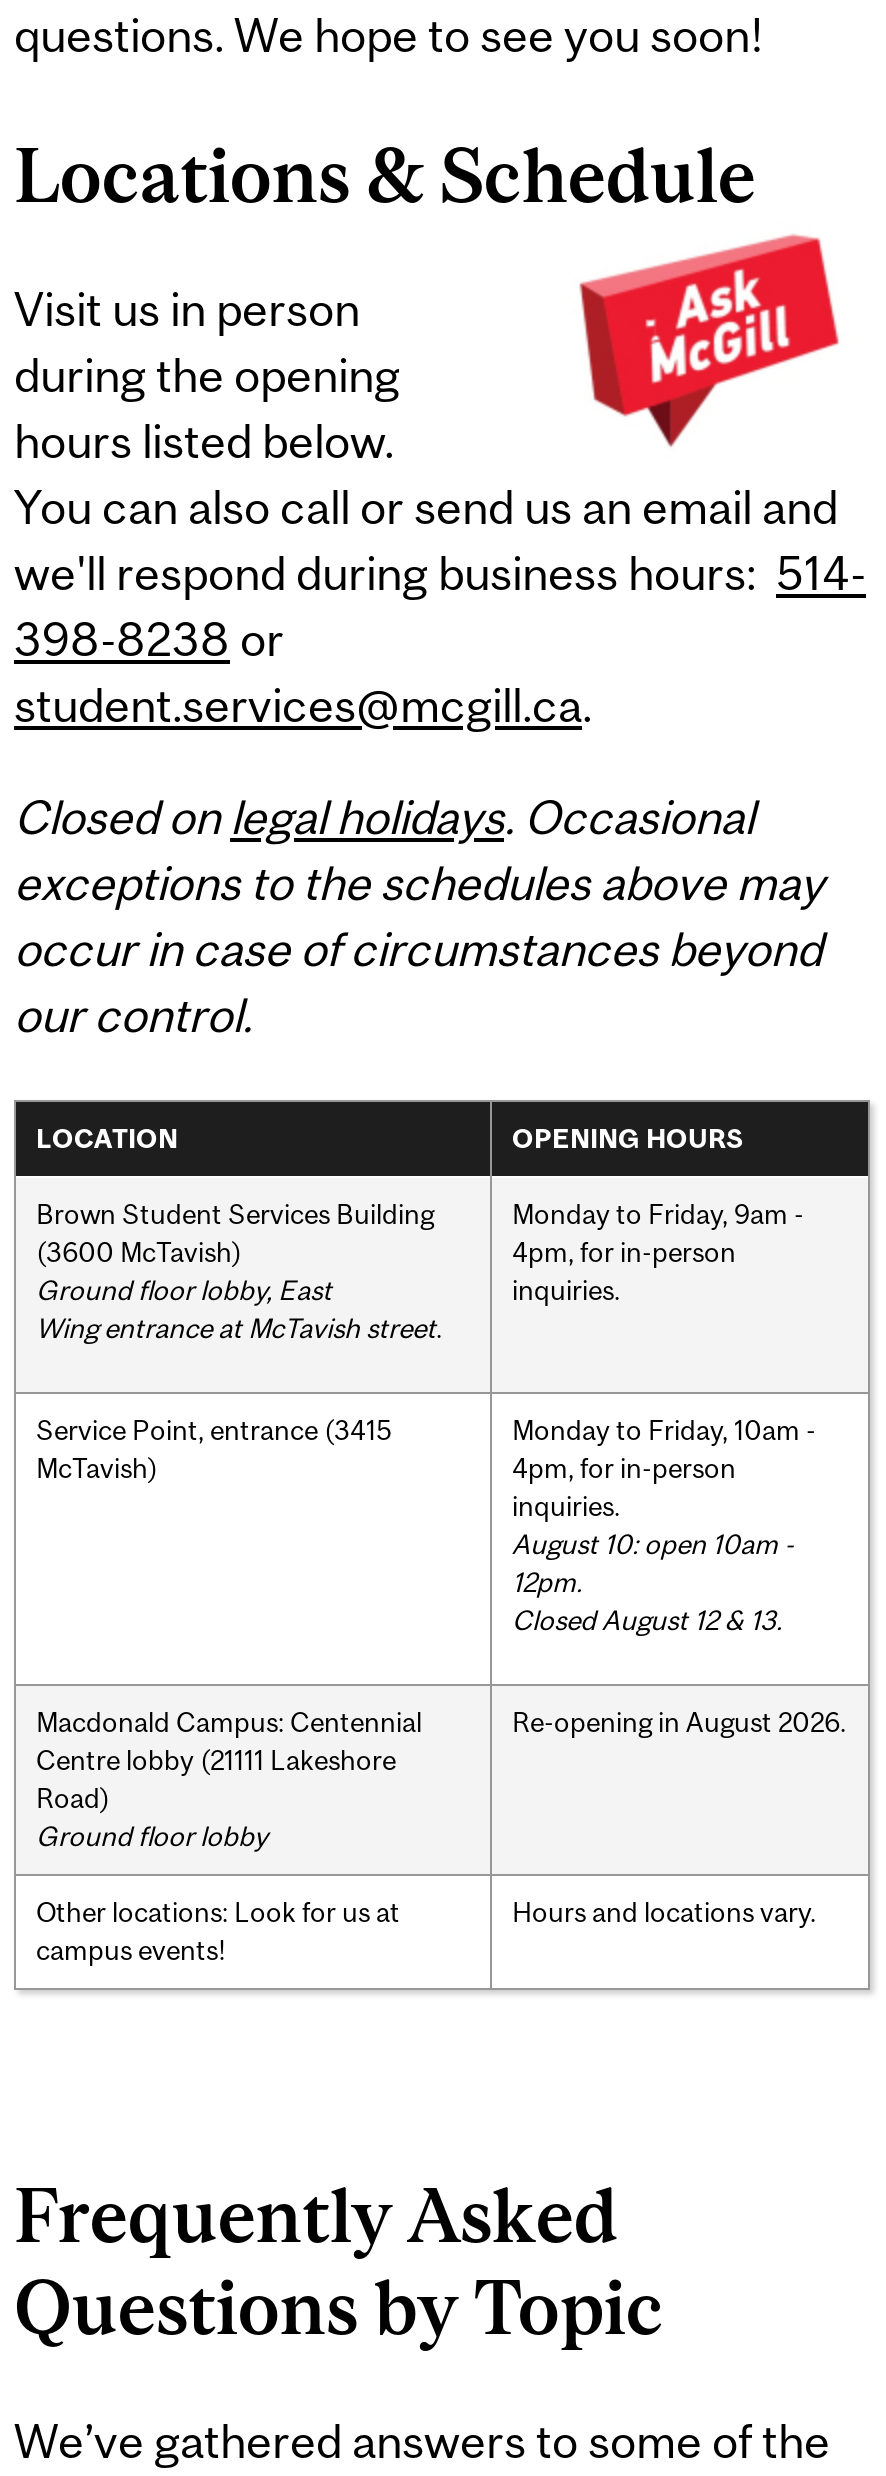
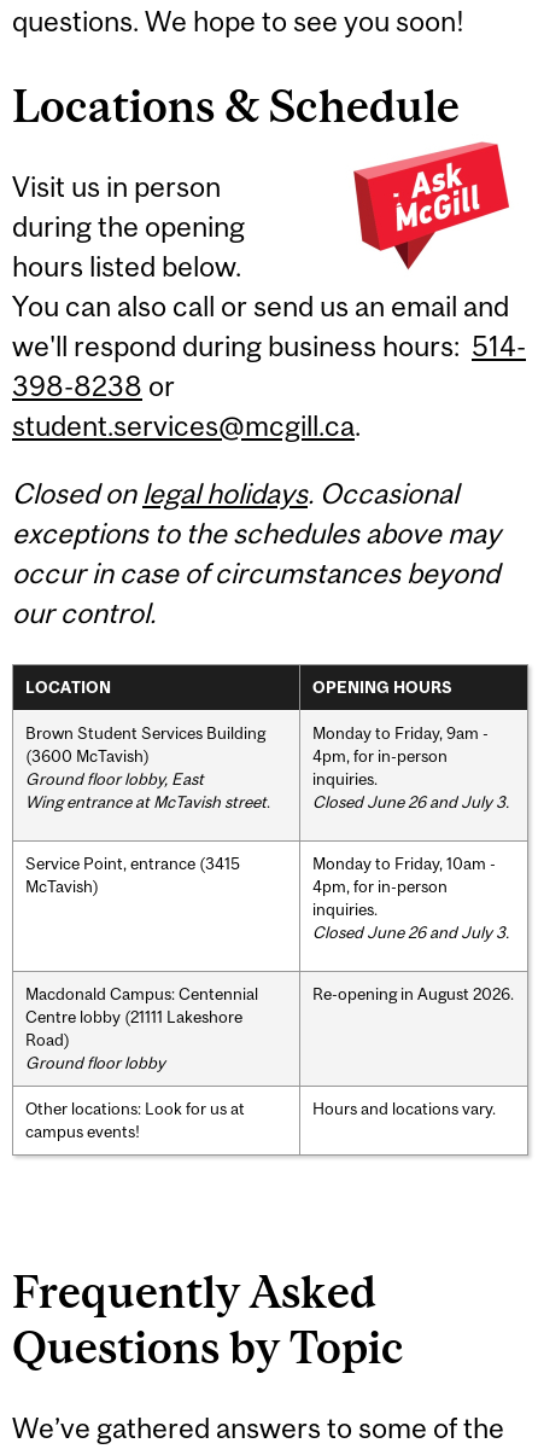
+ Closed June 26 and July 3.

- August 10: open 10am -
- 12pm.
- Closed August 12 & 13.
+ Closed June 26 and July 3.
